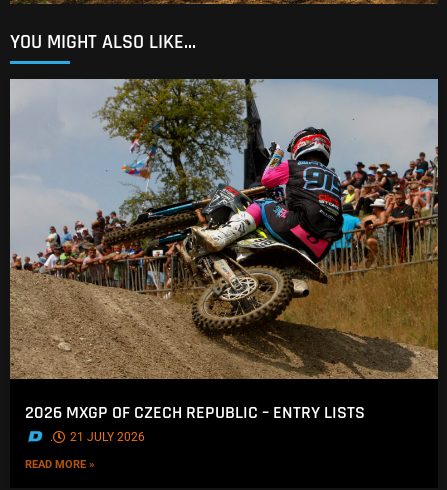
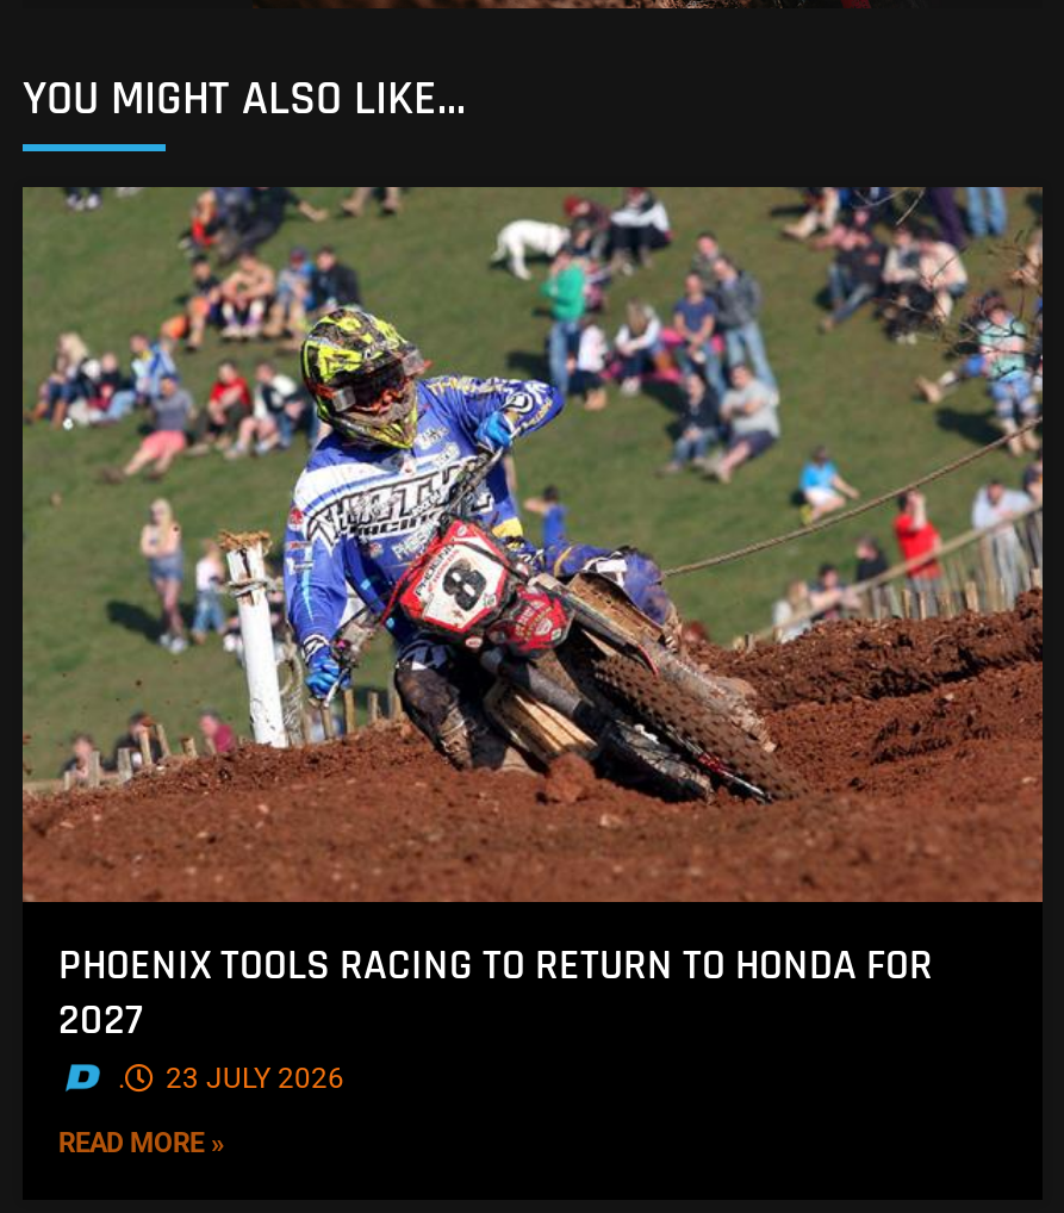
- [image]
- 2026 MXGP OF CZECH REPUBLIC – ENTRY LISTS
+ [image]
+ PHOENIX TOOLS RACING TO RETURN TO HONDA FOR
+ 2027

- 21 JULY 2026
+ 23 JULY 2026
